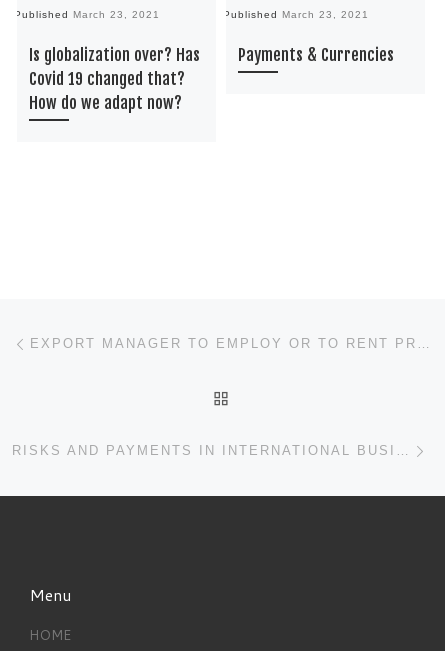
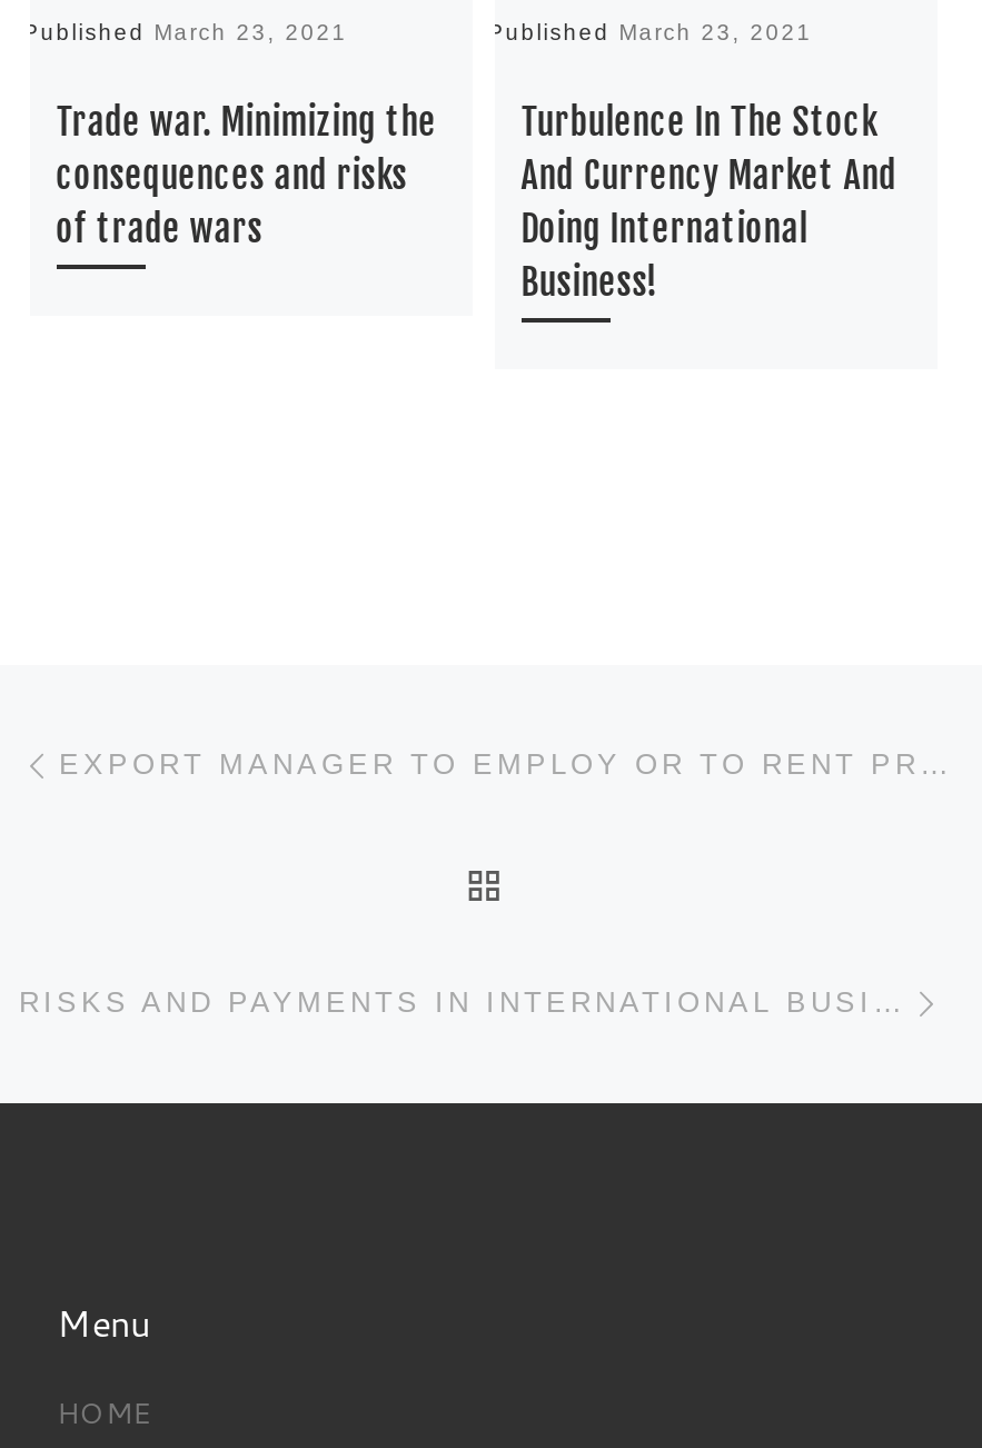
- Is globalization over? Has
- Covid 19 changed that?
- How do we adapt now?
+ Trade war. Minimizing the
+ consequences and risks
+ of trade wars

- Payments & Currencies
+ Turbulence In The Stock
+ And Currency Market And
+ Doing International
+ Business!
